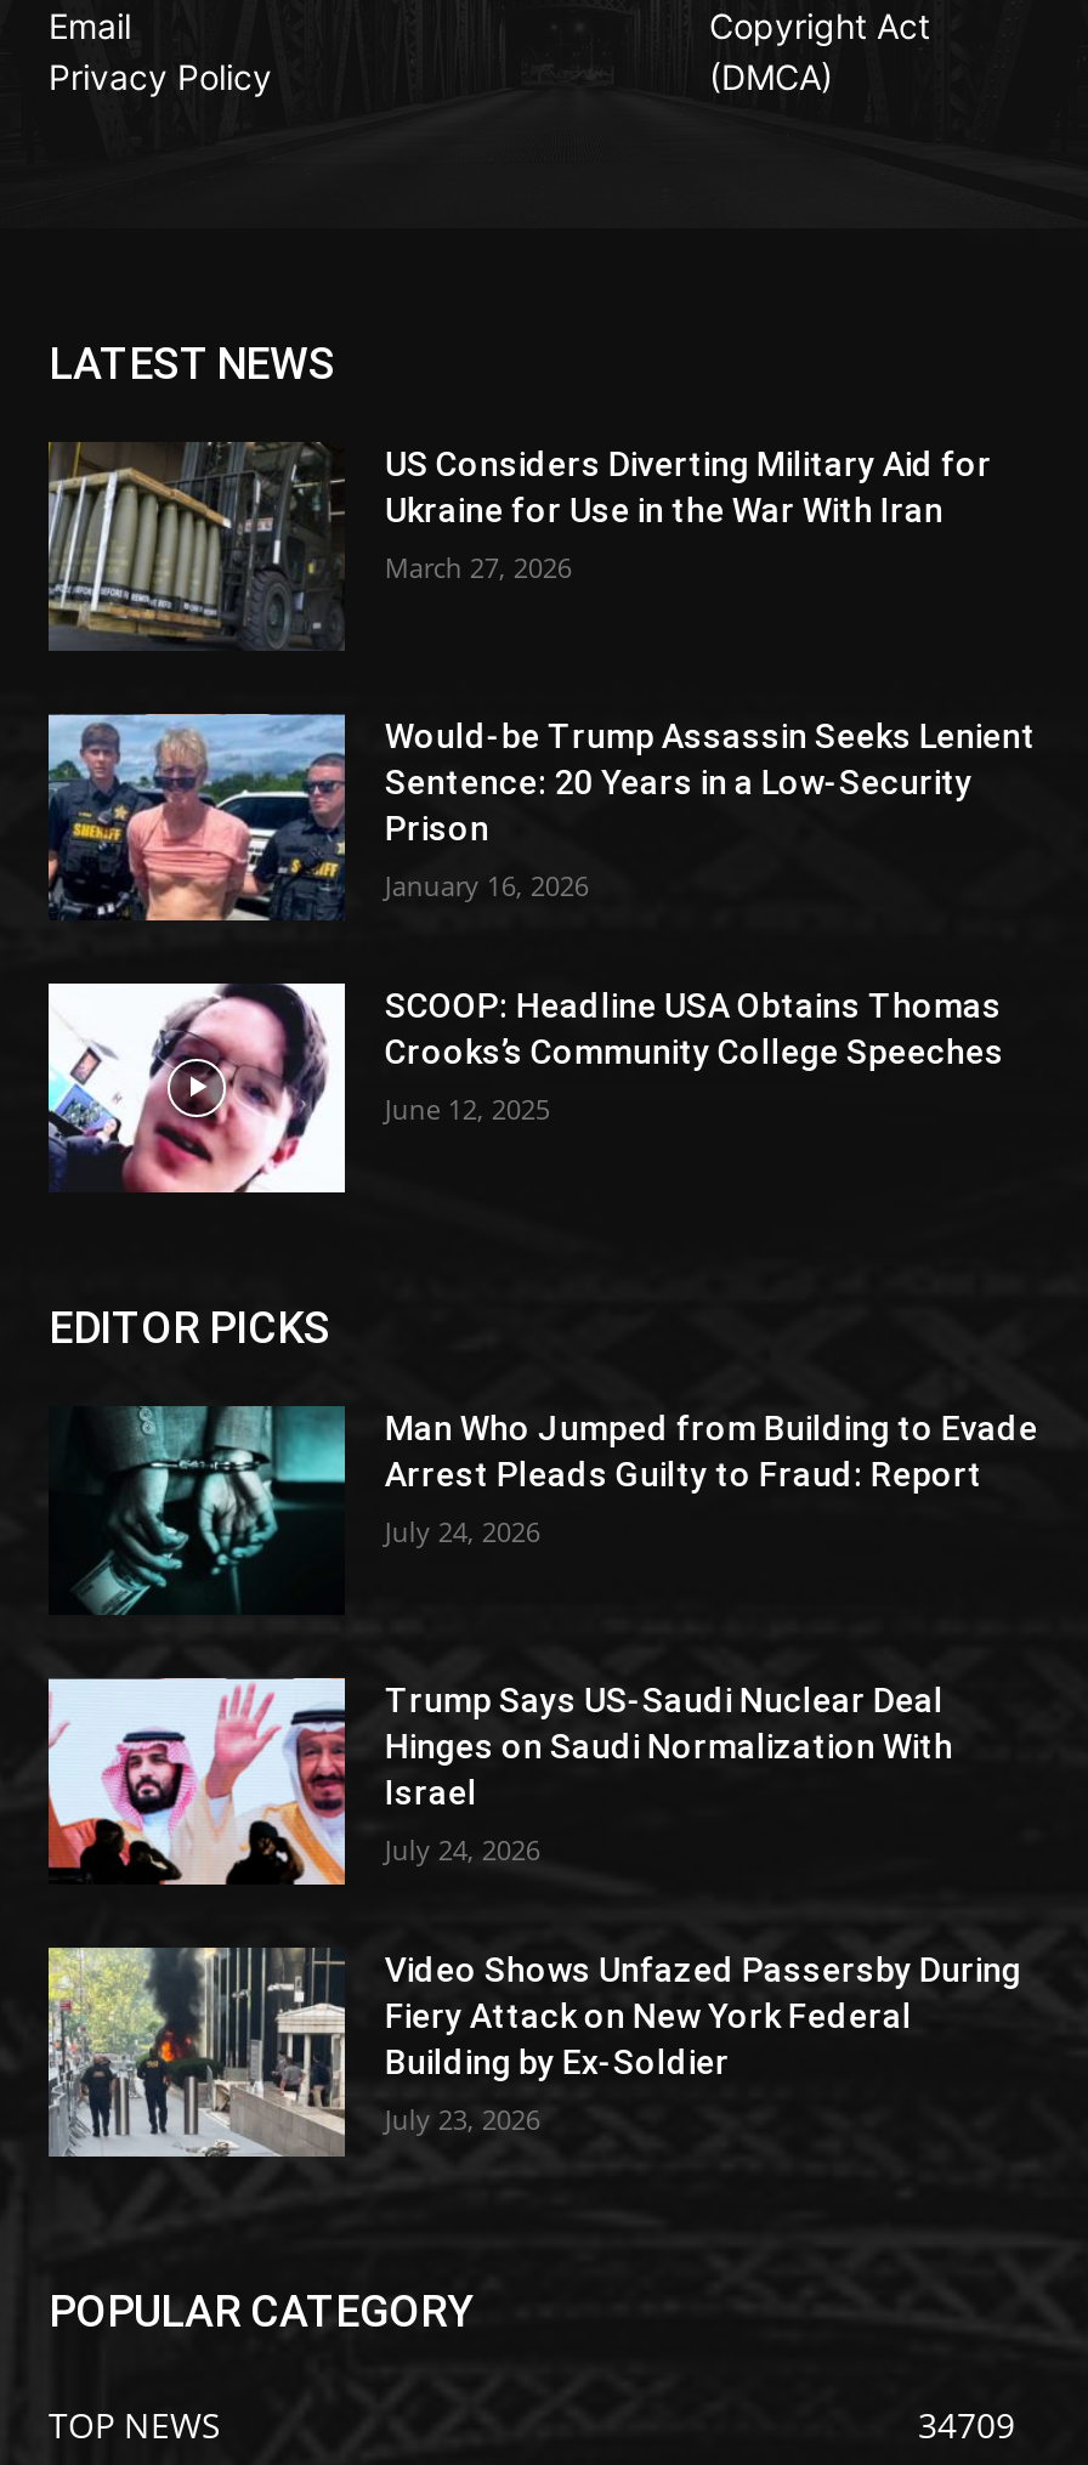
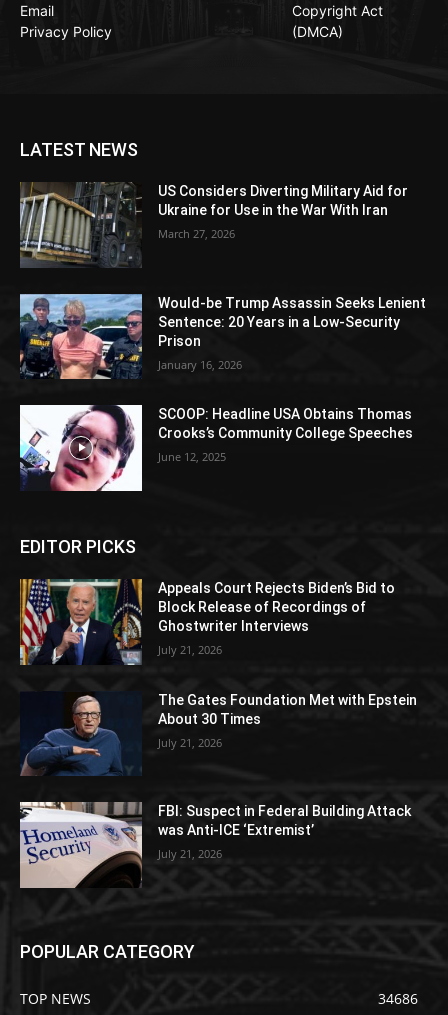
- [image]
- Man Who Jumped from Building to Evade
- Arrest Pleads Guilty to Fraud: Report
+ [image]
+ Appeals Court Rejects Biden’s Bid to
+ Block Release of Recordings of
+ Ghostwriter Interviews

- July 24, 2026
+ July 21, 2026

- [image]
- Trump Says US-Saudi Nuclear Deal
- Hinges on Saudi Normalization With
- Israel
+ [image]
+ The Gates Foundation Met with Epstein
+ About 30 Times

- July 24, 2026
+ July 21, 2026

- [image]
- Video Shows Unfazed Passersby During
- Fiery Attack on New York Federal
- Building by Ex-Soldier
+ [image]
+ FBI: Suspect in Federal Building Attack
+ was Anti-ICE ‘Extremist’

- July 23, 2026
+ July 21, 2026

- 34709
+ 34686
